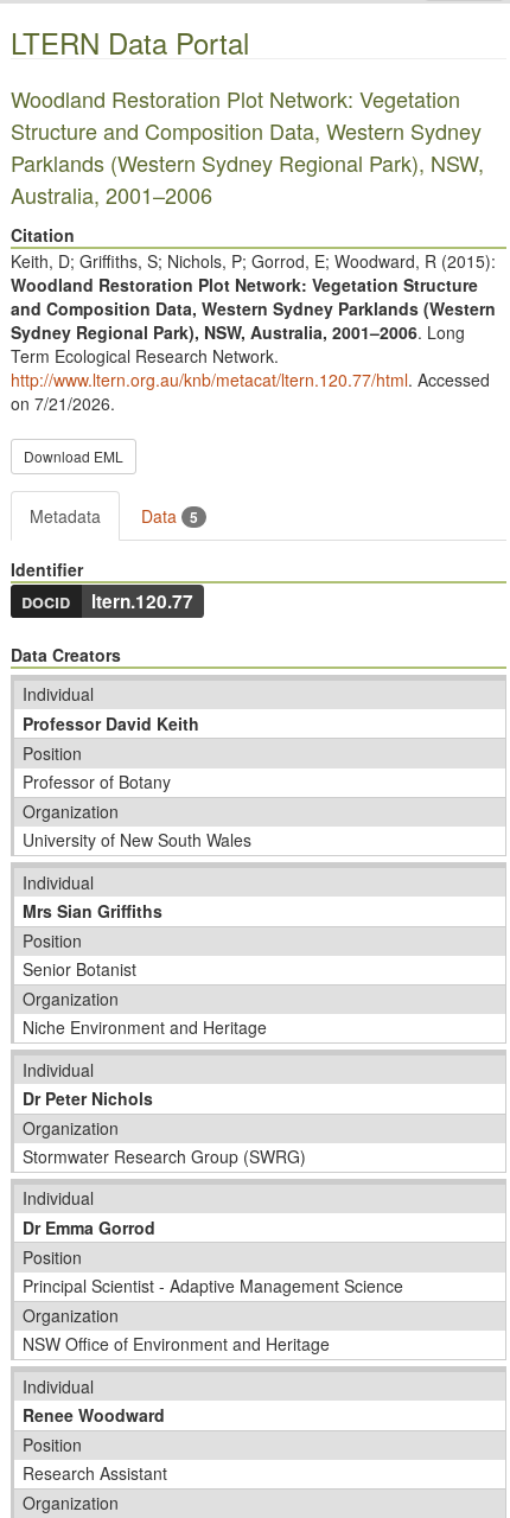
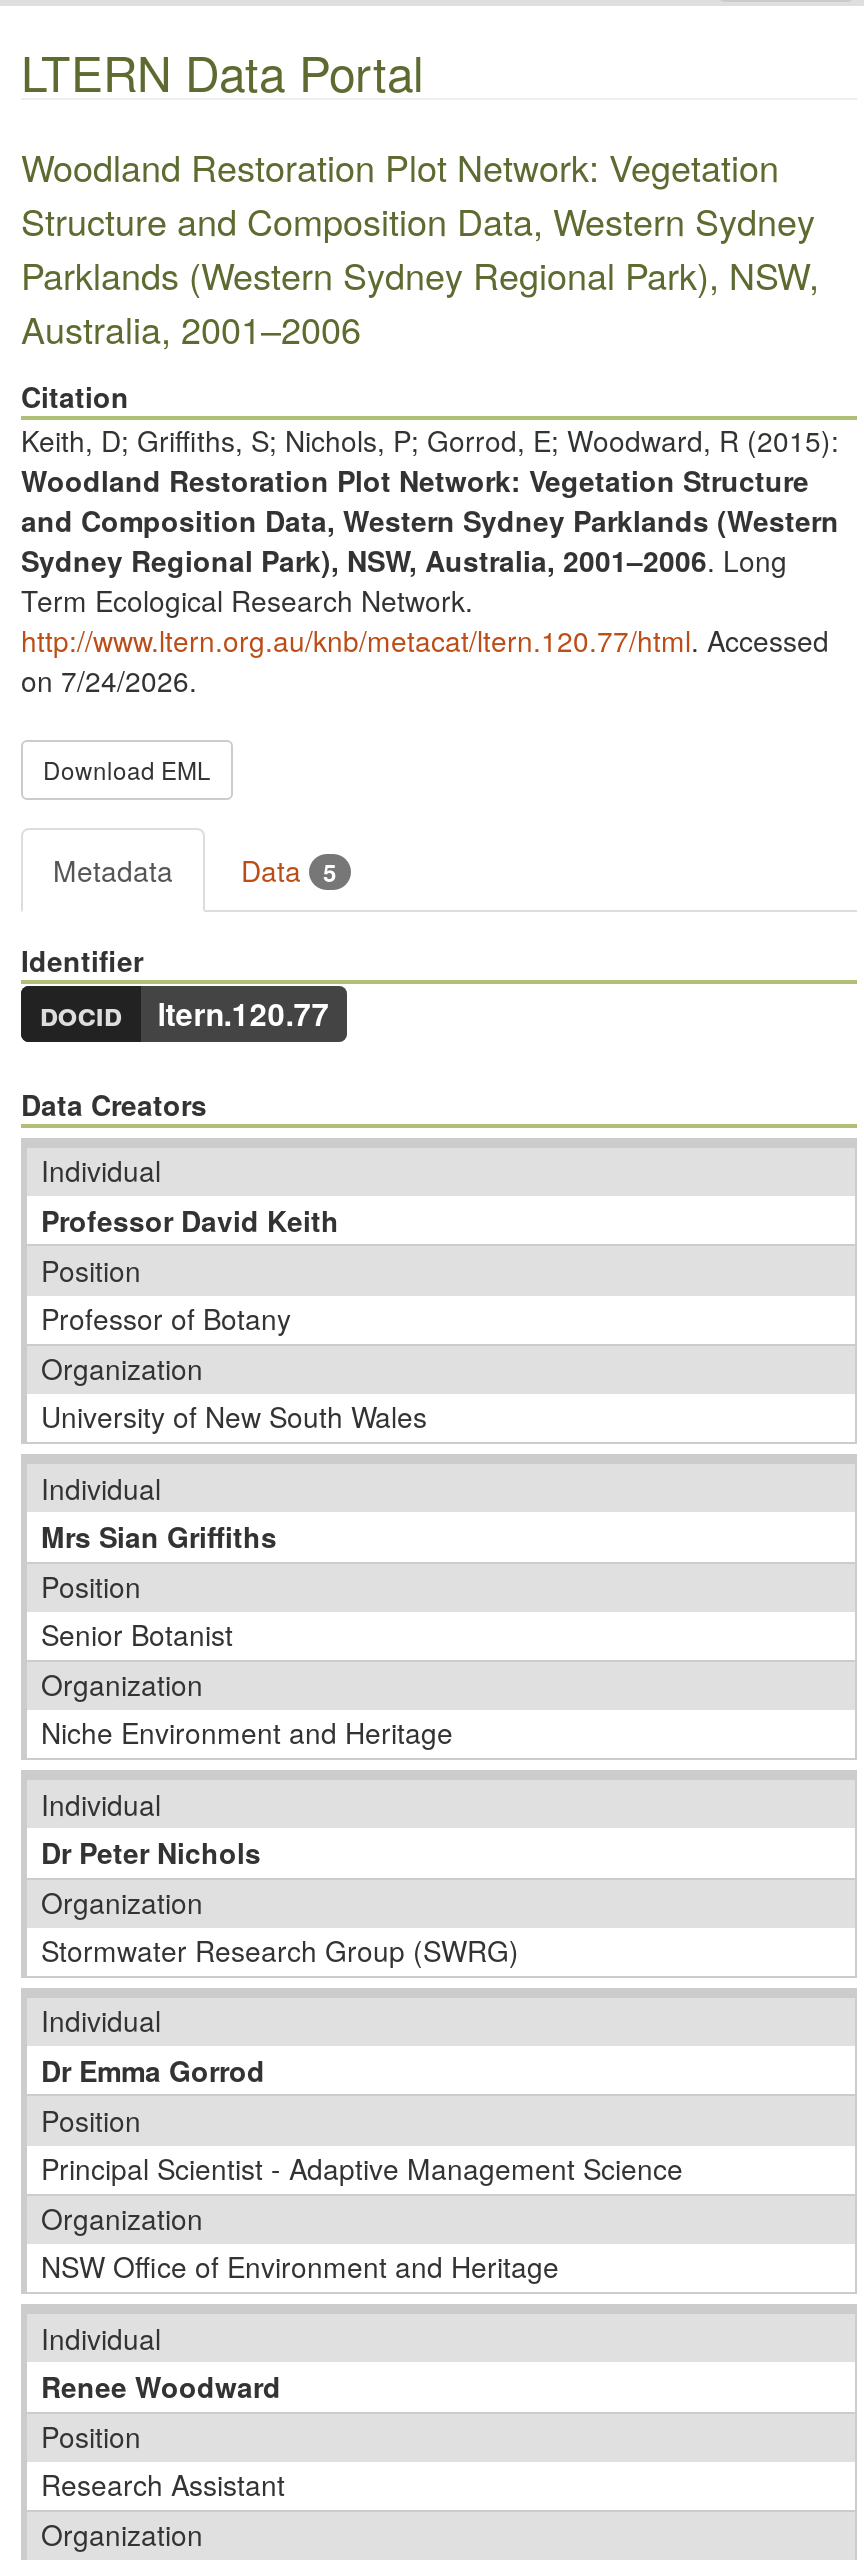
- on 7/21/2026.
+ on 7/24/2026.
